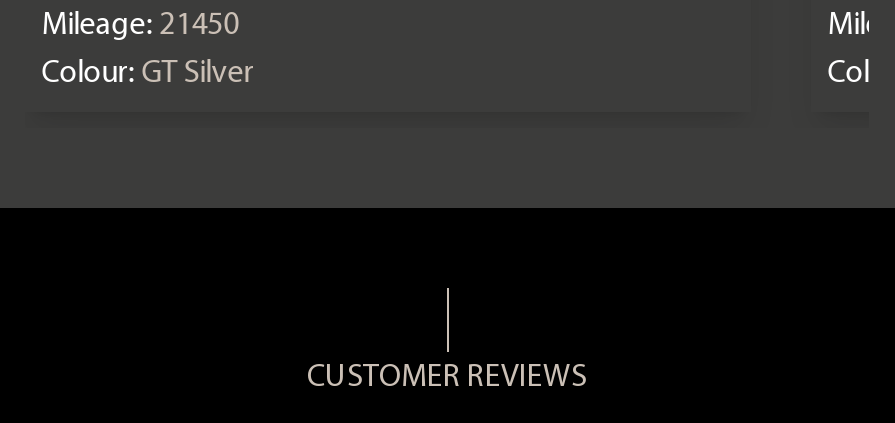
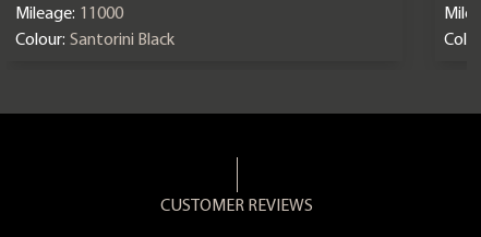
- Mileage: 21450
- Colour: GT Silver
+ Mileage: 11000
+ Colour: Santorini Black
